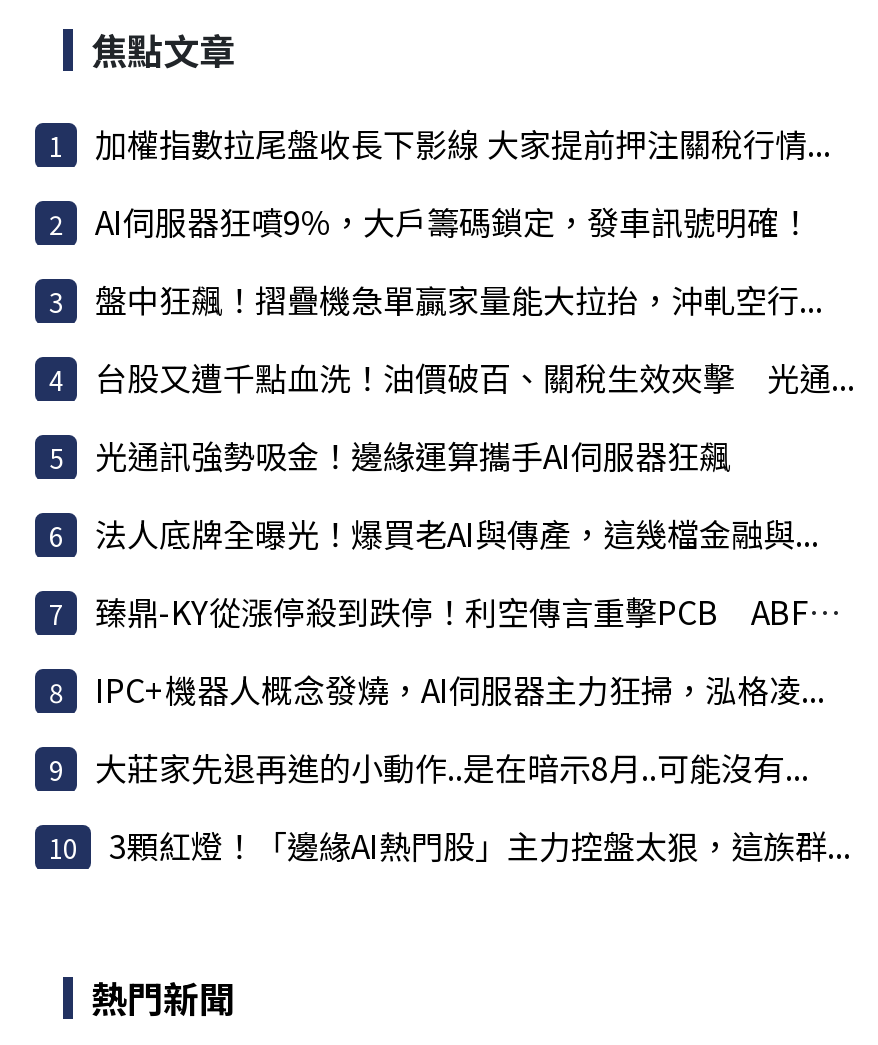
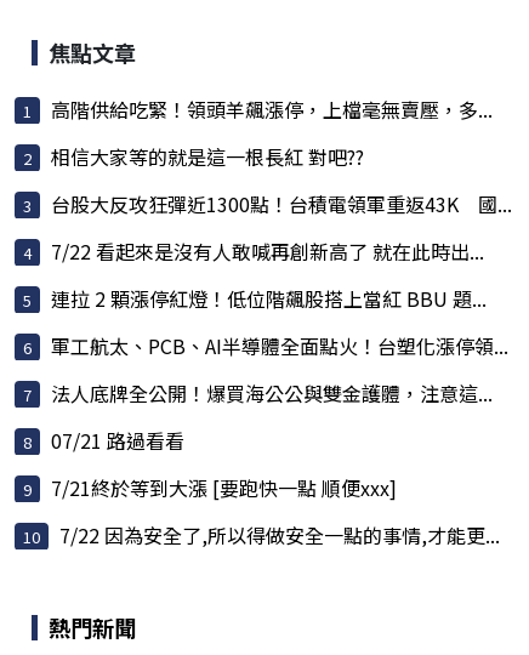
- 加權指數拉尾盤收長下影線 大家提前押注關稅行情...
+ 高階供給吃緊！領頭羊飆漲停，上檔毫無賣壓，多...

- AI伺服器狂噴9%，大戶籌碼鎖定，發車訊號明確！
+ 相信大家等的就是這一根長紅 對吧??

- 盤中狂飆！摺疊機急單贏家量能大拉抬，沖軋空行...
+ 台股大反攻狂彈近1300點！台積電領軍重返43K 國...

- 台股又遭千點血洗！油價破百、關稅生效夾擊 光通...
+ 7/22 看起來是沒有人敢喊再創新高了 就在此時出...

- 光通訊強勢吸金！邊緣運算攜手AI伺服器狂飆
+ 連拉 2 顆漲停紅燈！低位階飆股搭上當紅 BBU 題...

- 法人底牌全曝光！爆買老AI與傳產，這幾檔金融與...
+ 軍工航太、PCB、AI半導體全面點火！台塑化漲停領...

- 臻鼎-KY從漲停殺到跌停！利空傳言重擊PCB ABF載...
+ 法人底牌全公開！爆買海公公與雙金護體，注意這...

- IPC+機器人概念發燒，AI伺服器主力狂掃，泓格凌...
+ 07/21 路過看看

- 大莊家先退再進的小動作..是在暗示8月..可能沒有...
+ 7/21終於等到大漲 [要跑快一點 順便xxx]

- 3顆紅燈！「邊緣AI熱門股」主力控盤太狠，這族群...
+ 7/22 因為安全了,所以得做安全一點的事情,才能更...
